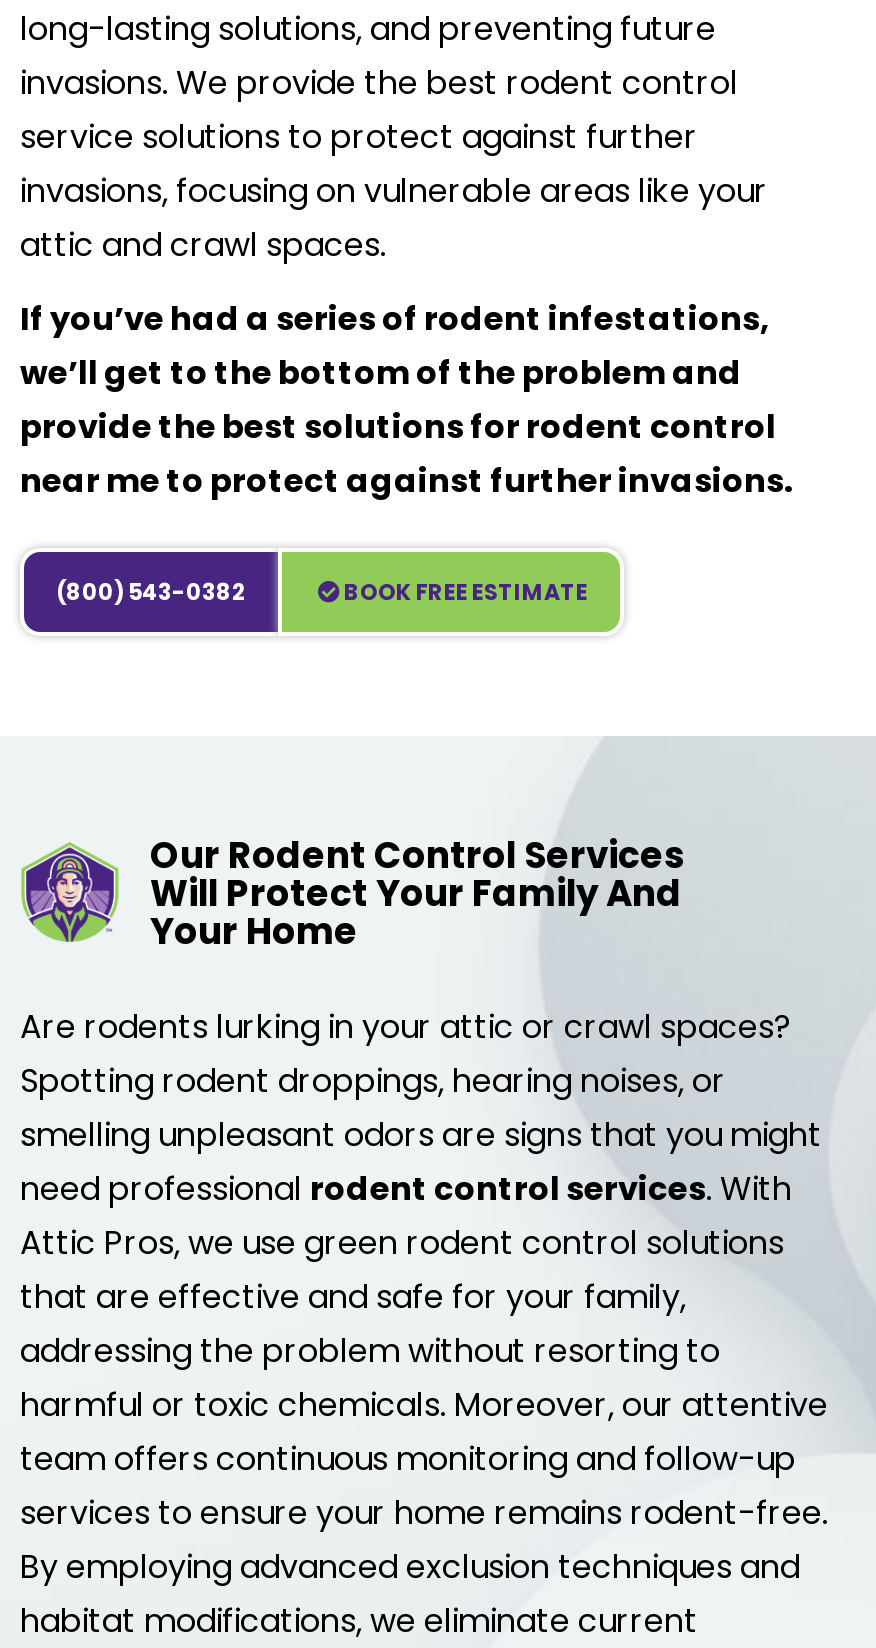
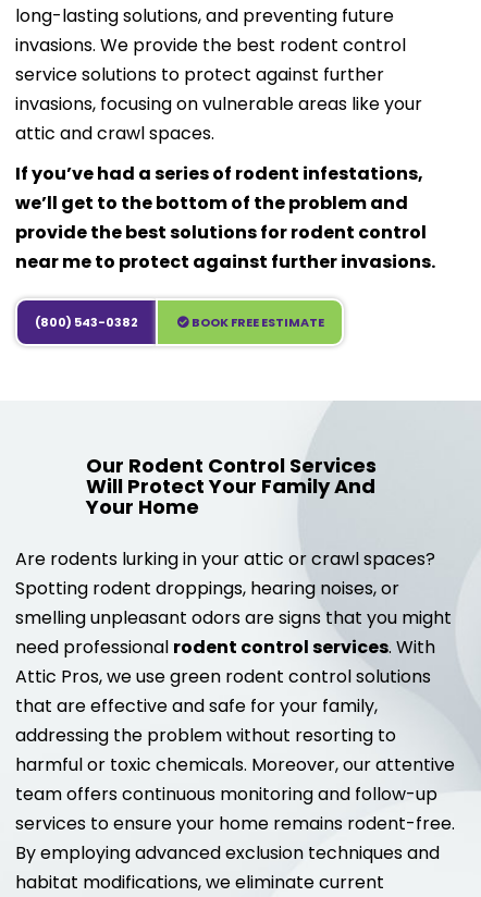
- [image]
